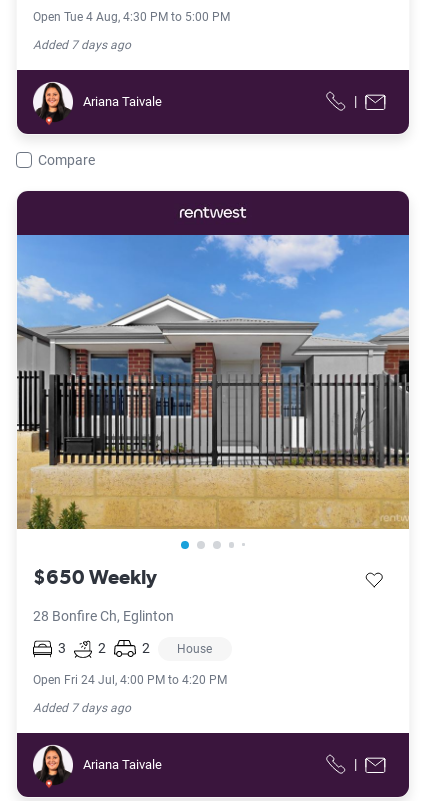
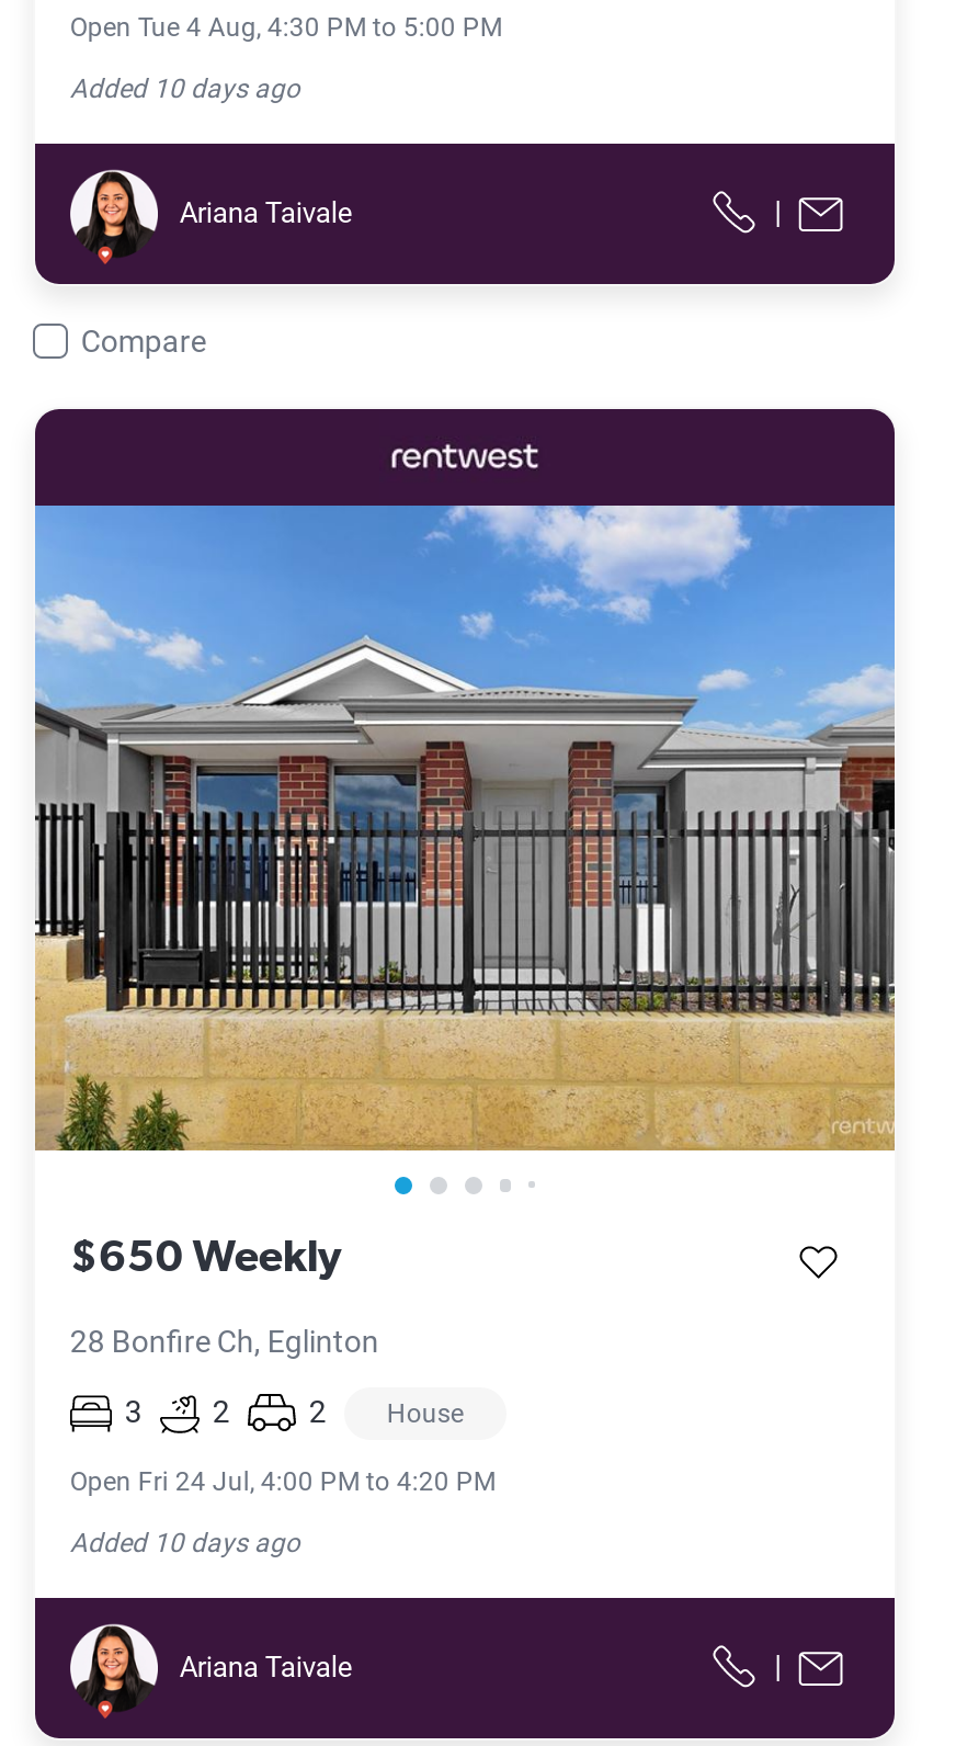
- Added 7 days ago
+ Added 10 days ago

- Added 7 days ago
+ Added 10 days ago
